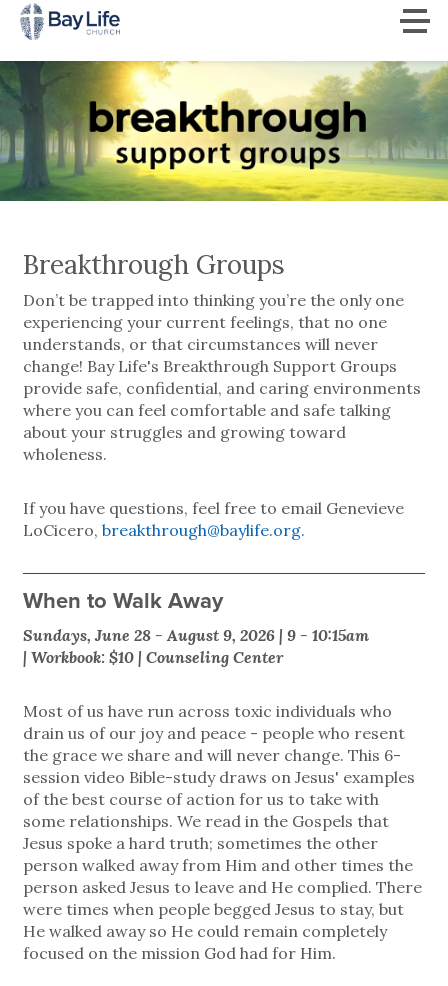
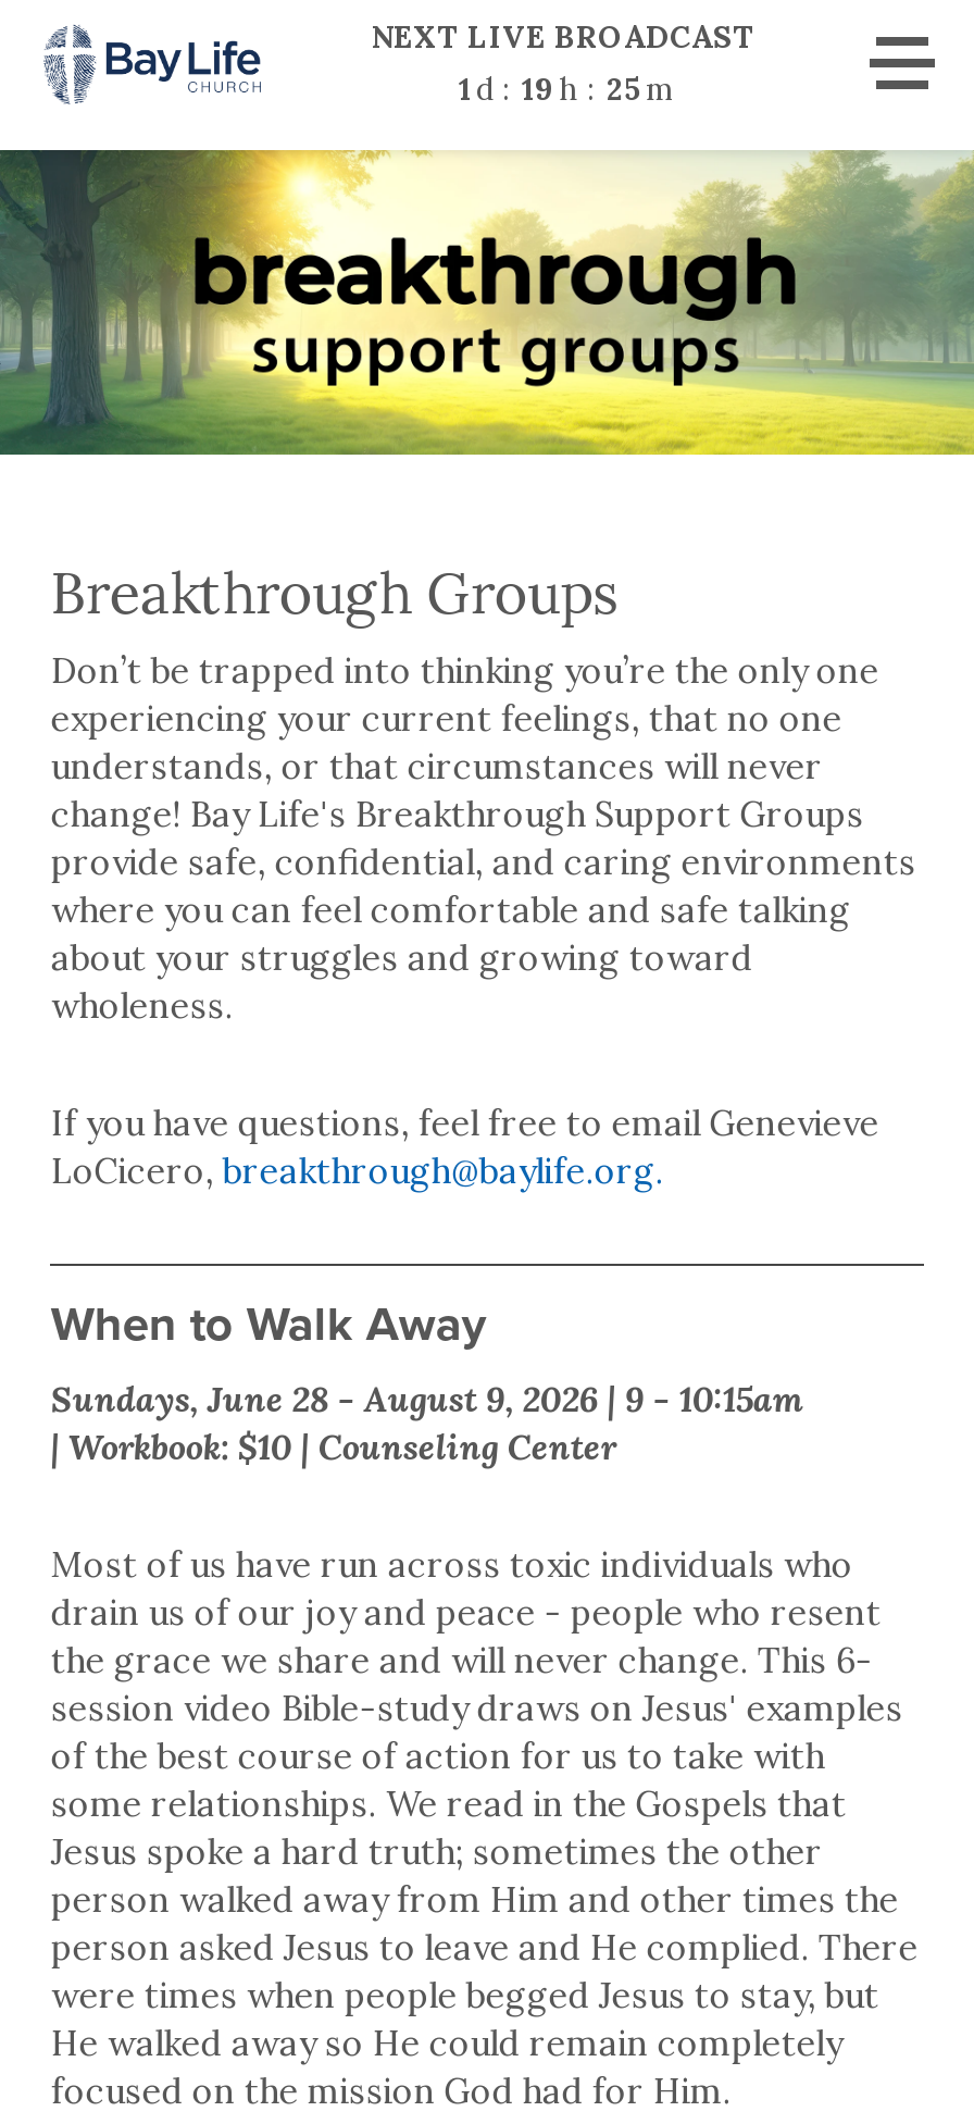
+ NEXT LIVE BROADCAST
+ 1 d : 19 h : 25 m
